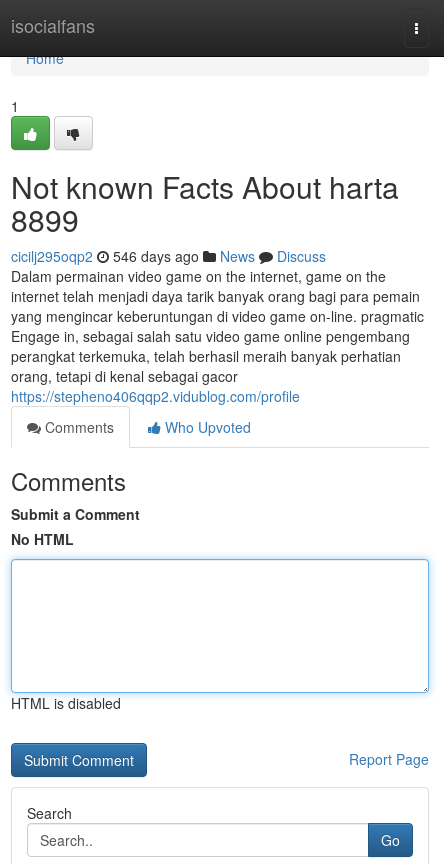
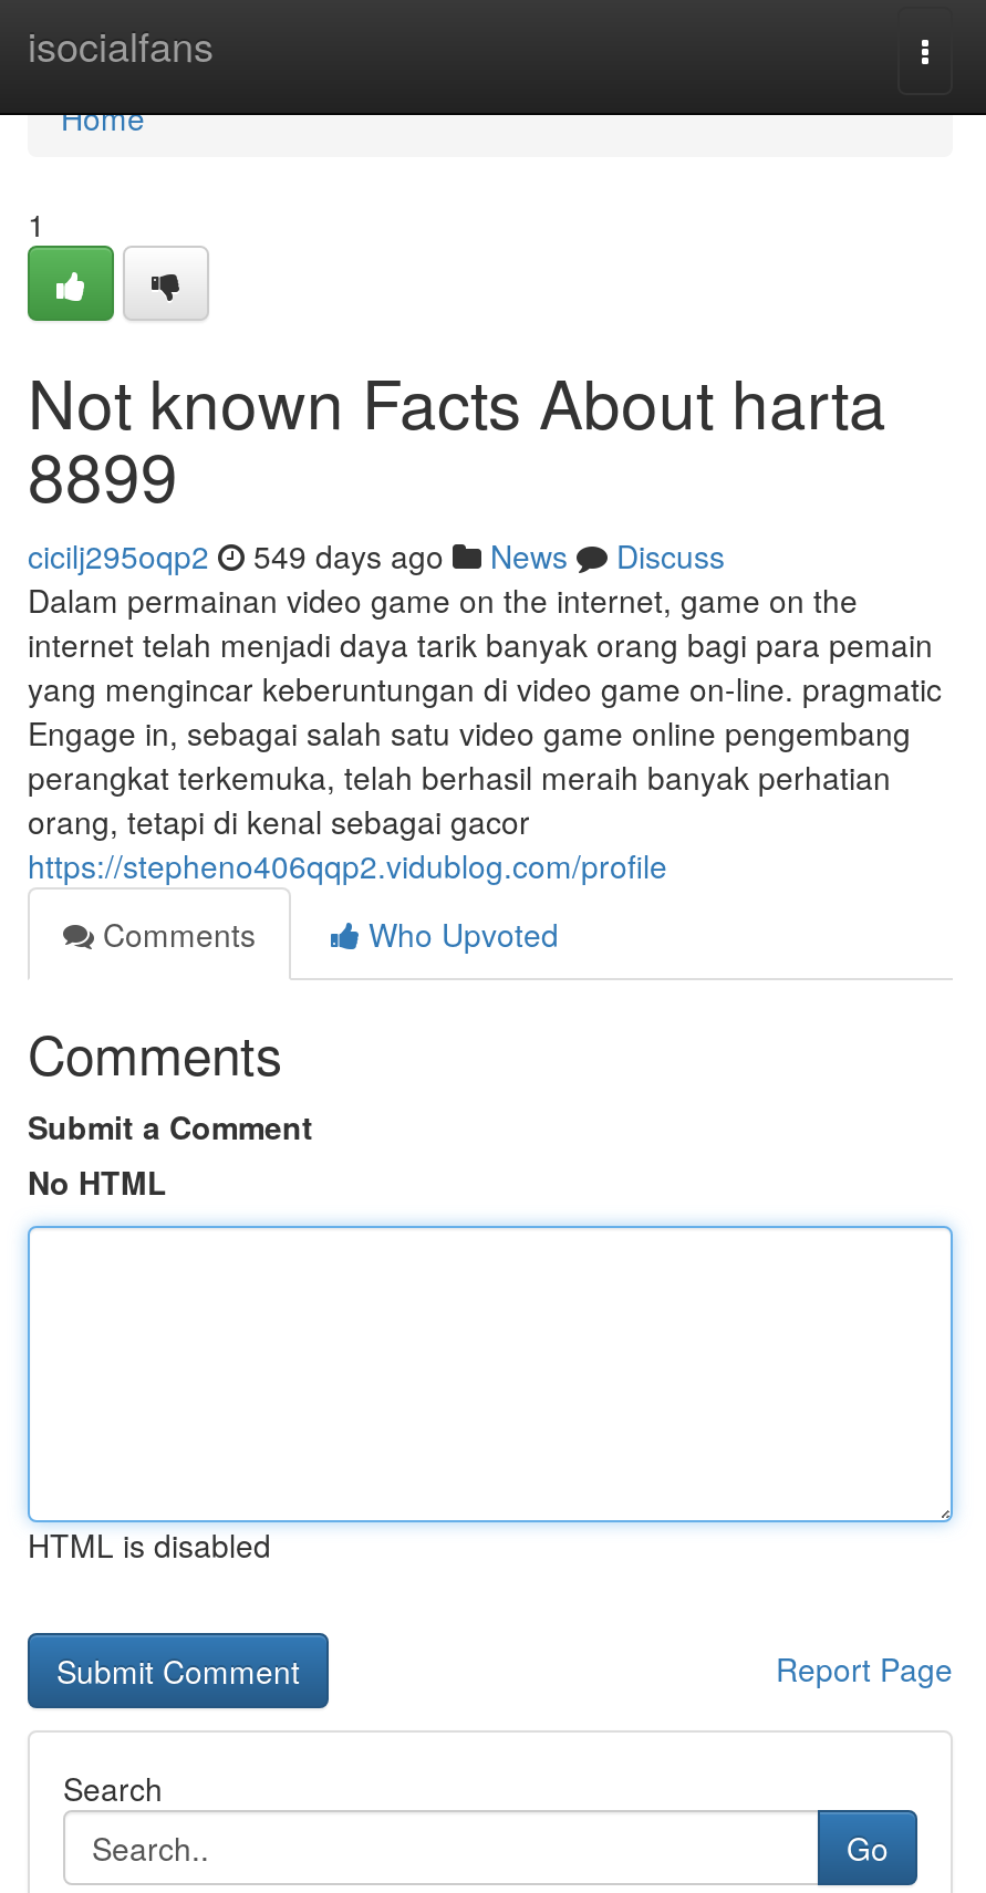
- cicilj295oqp2 546 days ago News Discuss
+ cicilj295oqp2 549 days ago News Discuss
